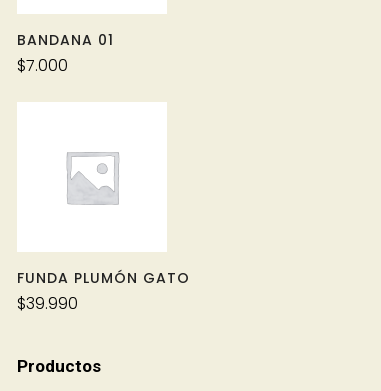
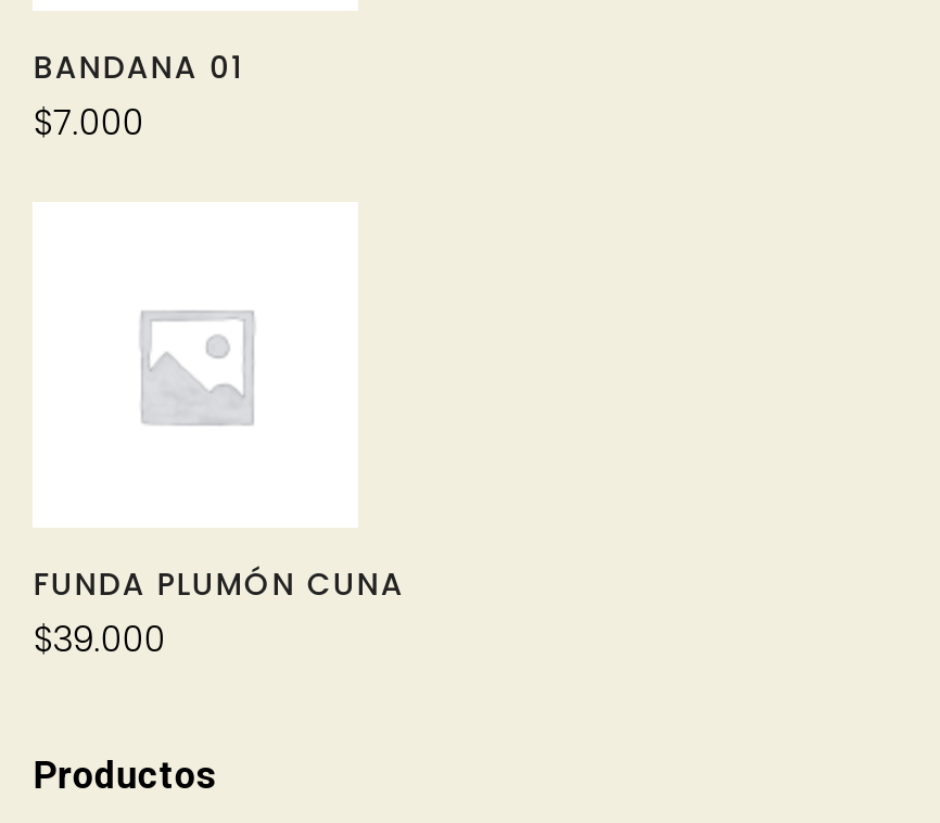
- FUNDA PLUMÓN GATO
+ FUNDA PLUMÓN CUNA

- $39.990
+ $39.000
